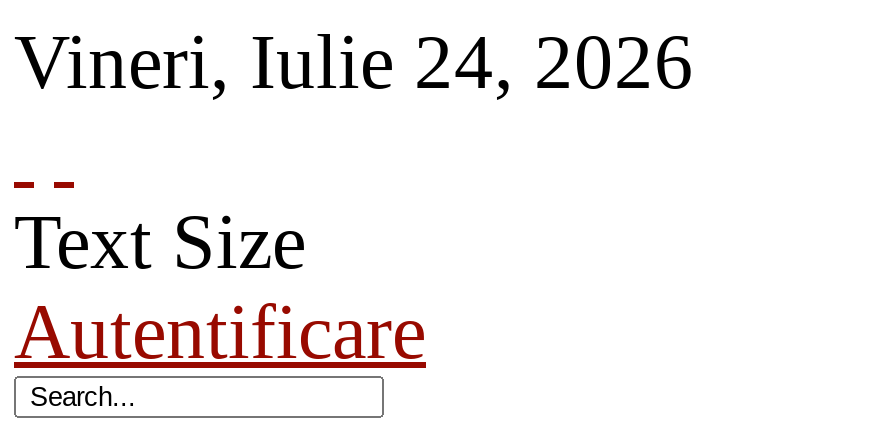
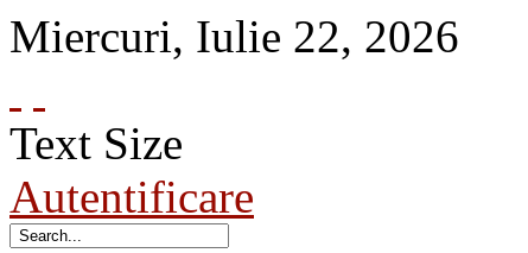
- Vineri, Iulie 24, 2026
+ Miercuri, Iulie 22, 2026
